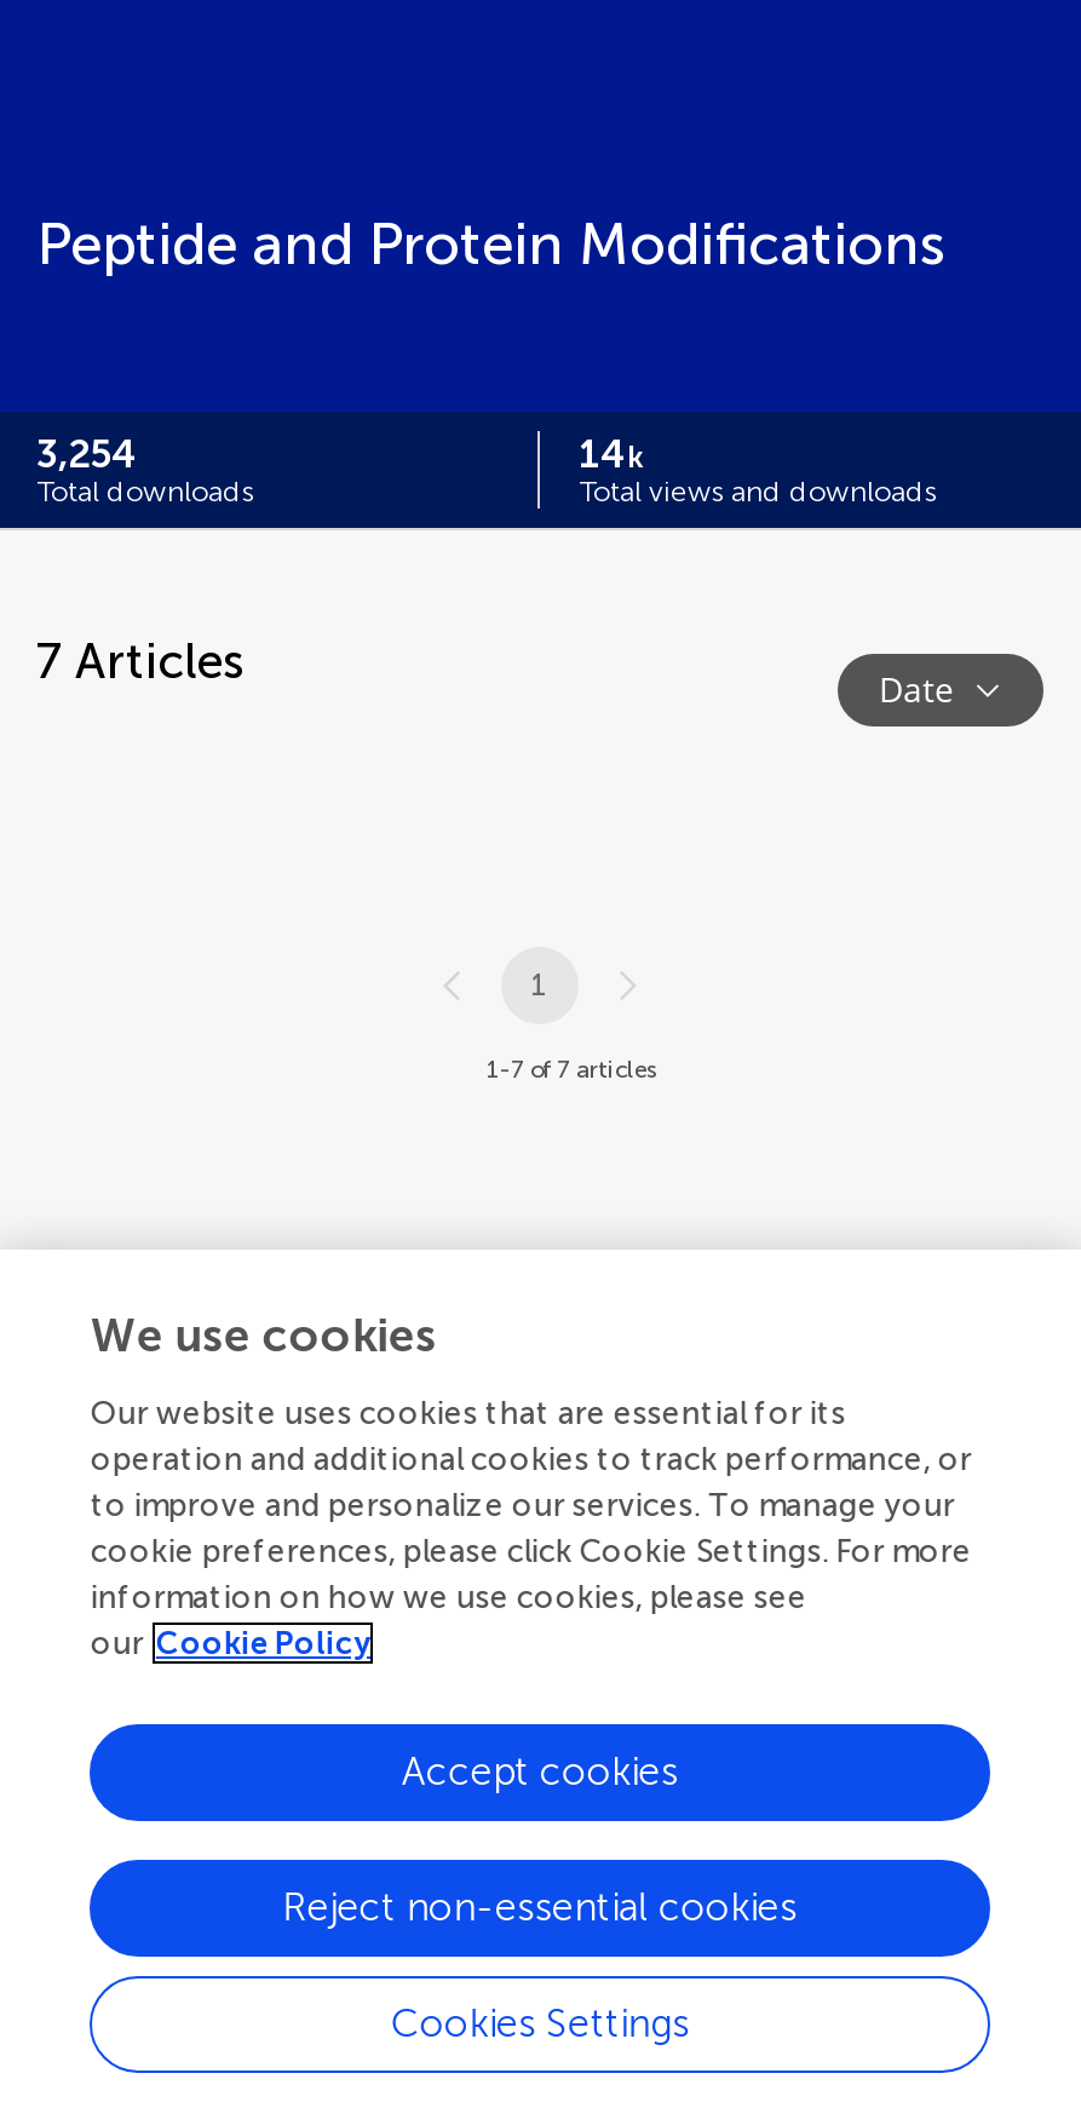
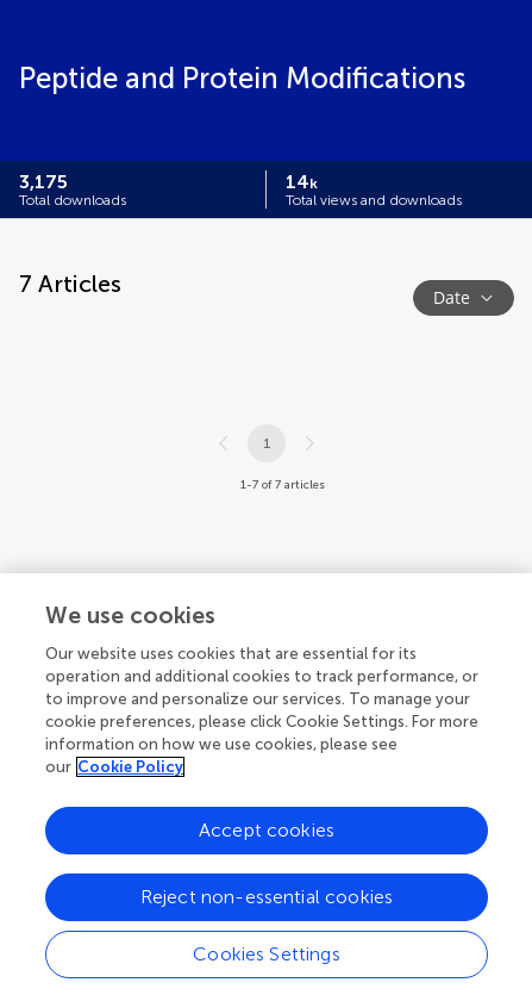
- 3,254
+ 3,175
